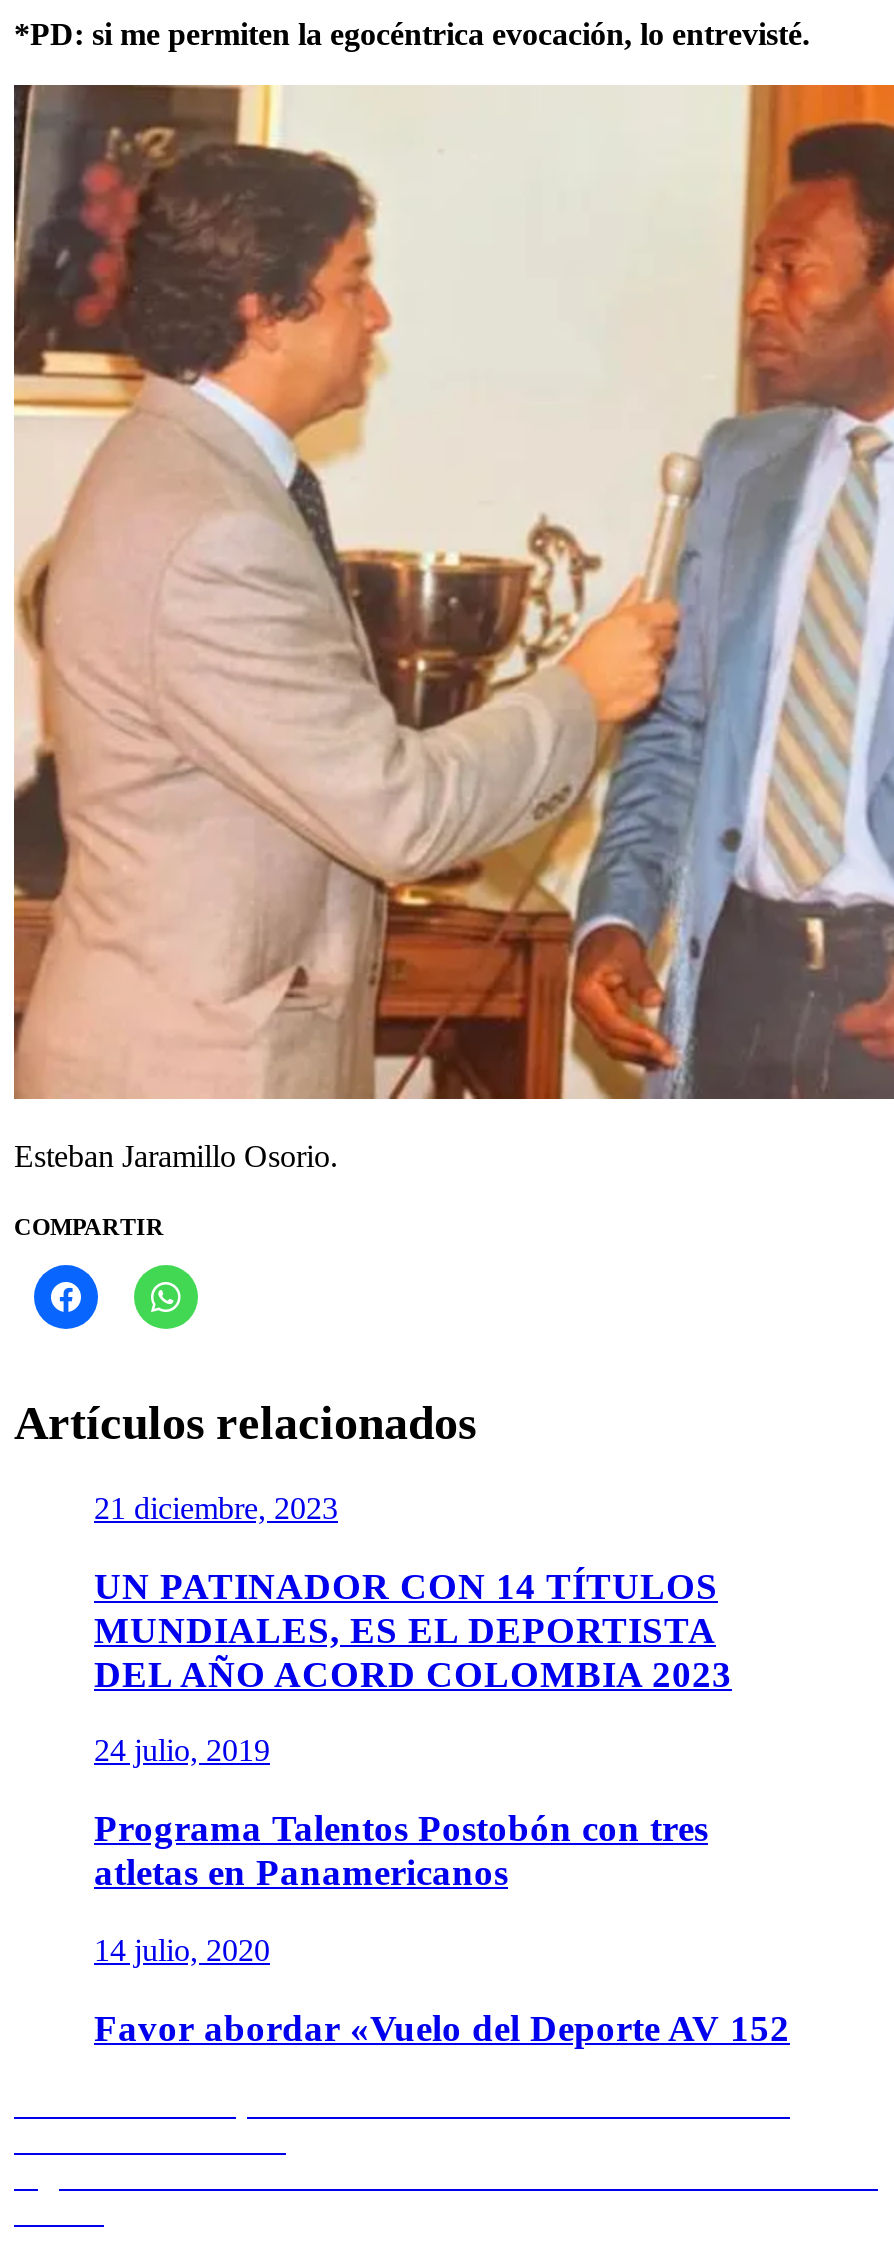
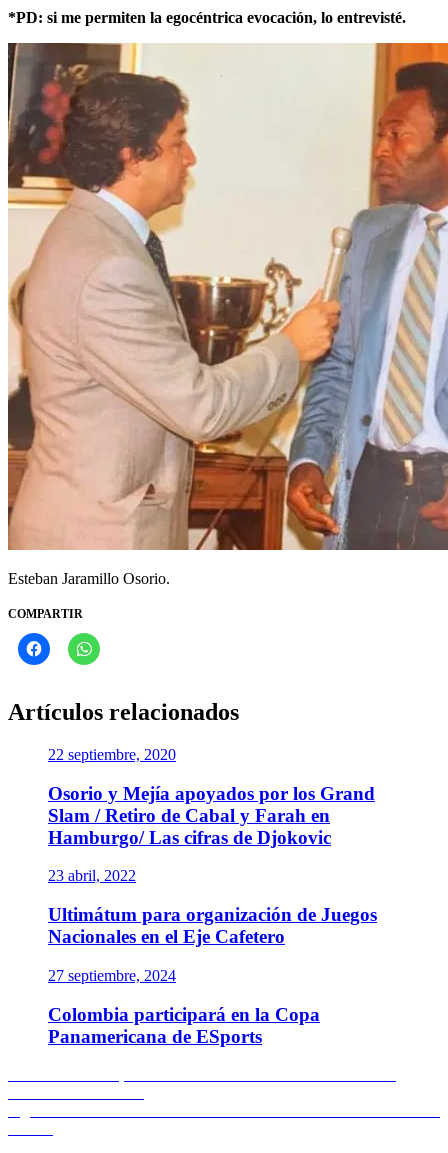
- 21 diciembre, 2023
+ 22 septiembre, 2020

- UN PATINADOR CON 14 TÍTULOS
- MUNDIALES, ES EL DEPORTISTA
- DEL AÑO ACORD COLOMBIA 2023
+ Osorio y Mejía apoyados por los Grand
+ Slam / Retiro de Cabal y Farah en
+ Hamburgo/ Las cifras de Djokovic

- 24 julio, 2019
+ 23 abril, 2022

- Programa Talentos Postobón con tres
- atletas en Panamericanos
+ Ultimátum para organización de Juegos
+ Nacionales en el Eje Cafetero

- 14 julio, 2020
+ 27 septiembre, 2024

- Favor abordar «Vuelo del Deporte AV 152
+ Colombia participará en la Copa
+ Panamericana de ESports
